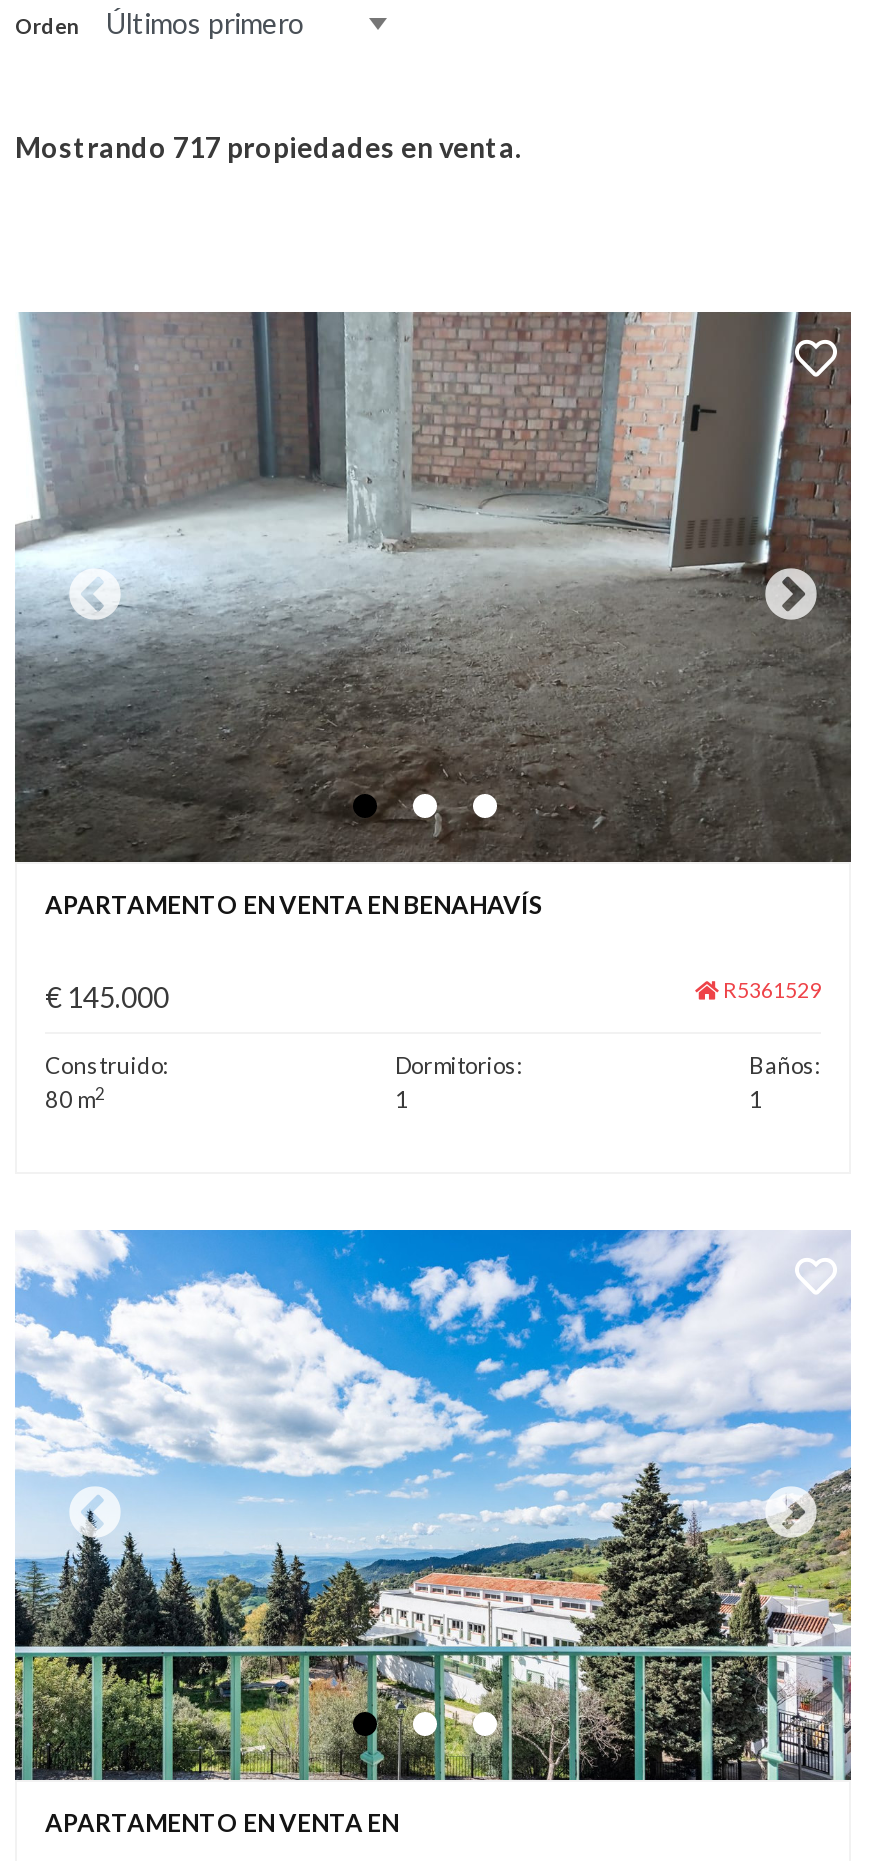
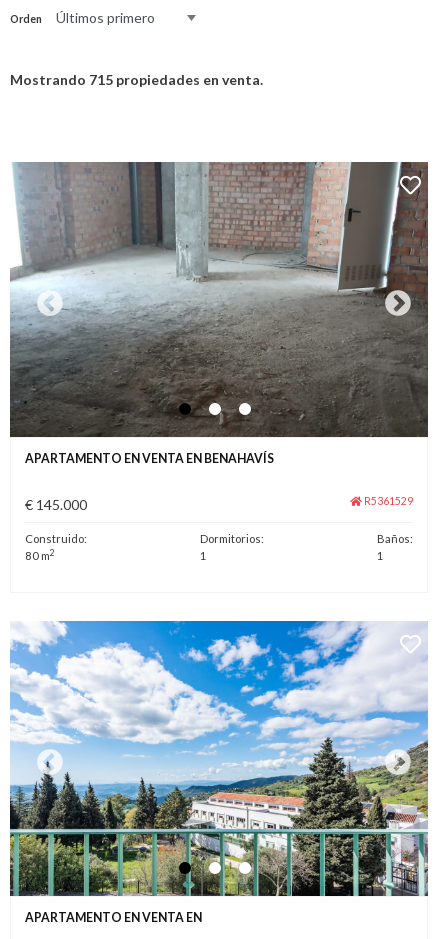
- Mostrando 717 propiedades en venta.
+ Mostrando 715 propiedades en venta.
